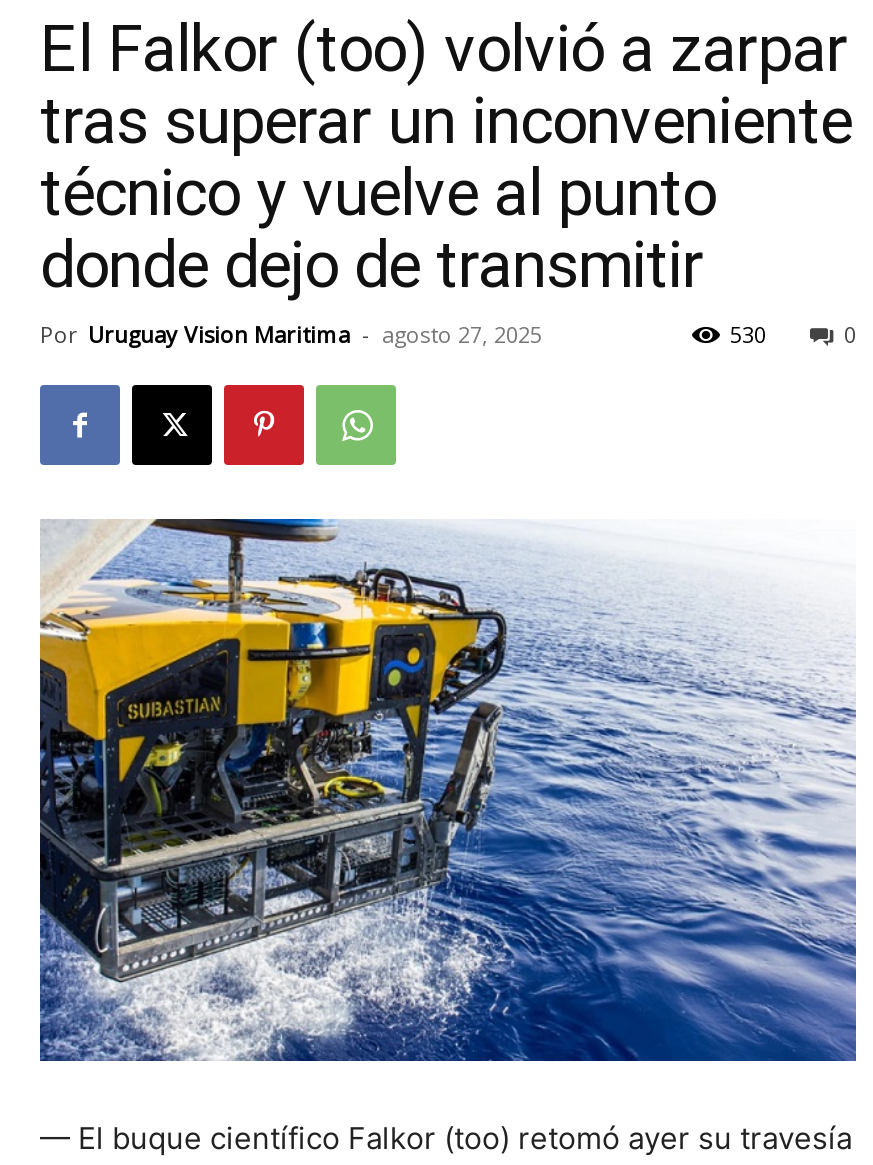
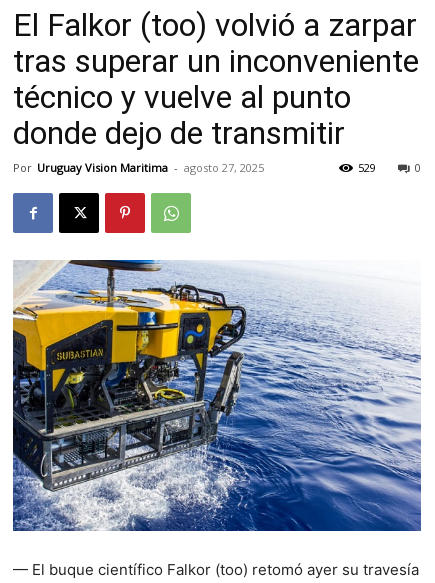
- 530
+ 529
